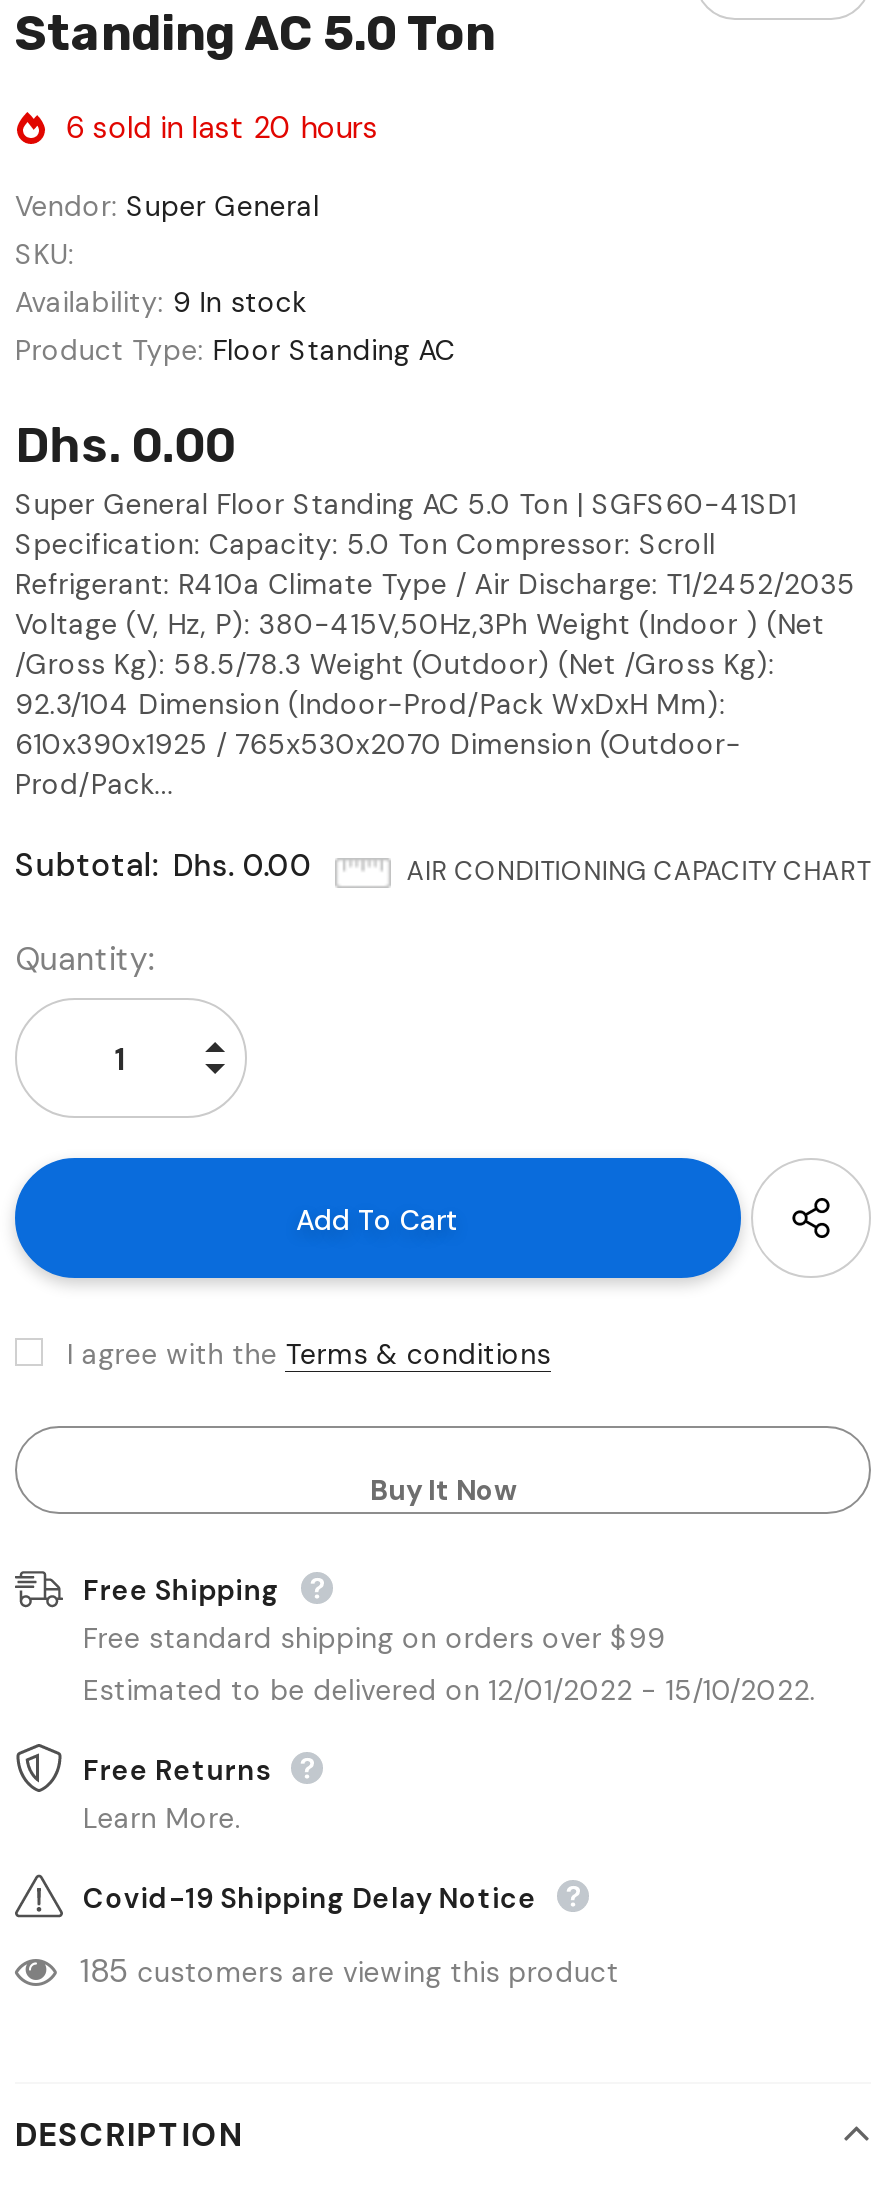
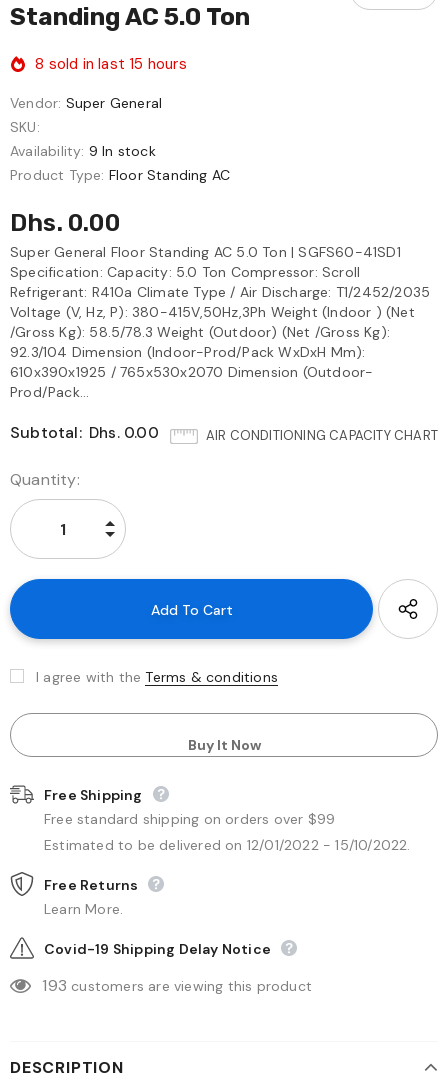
- 6 sold in last 20 hours
+ 8 sold in last 15 hours

- 185 customers are viewing this product
+ 193 customers are viewing this product
